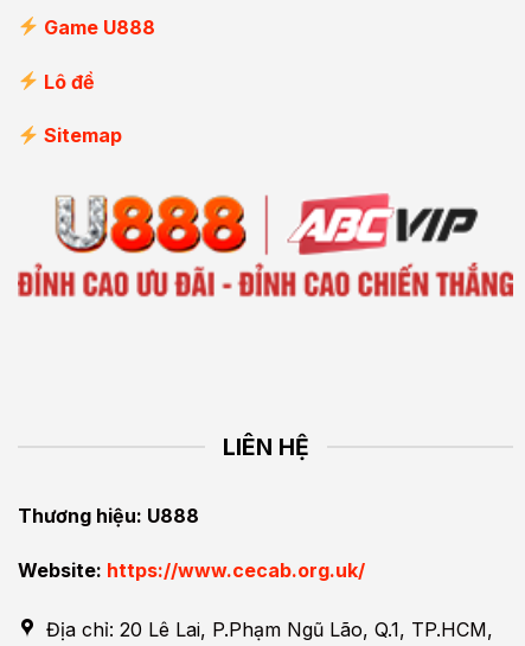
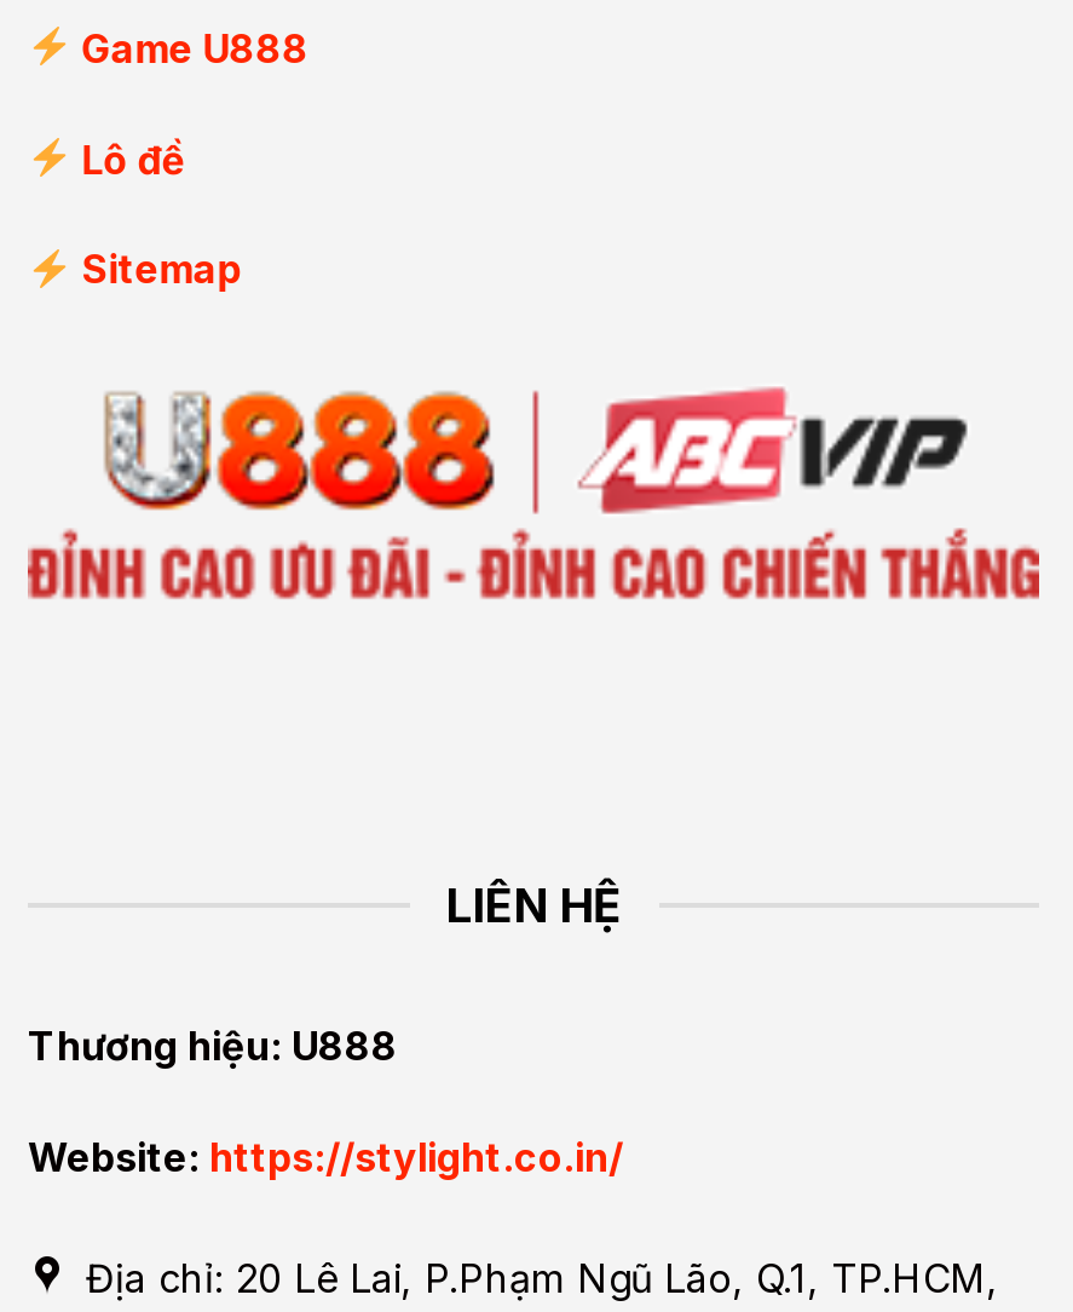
- Website: https://www.cecab.org.uk/
+ Website: https://stylight.co.in/
